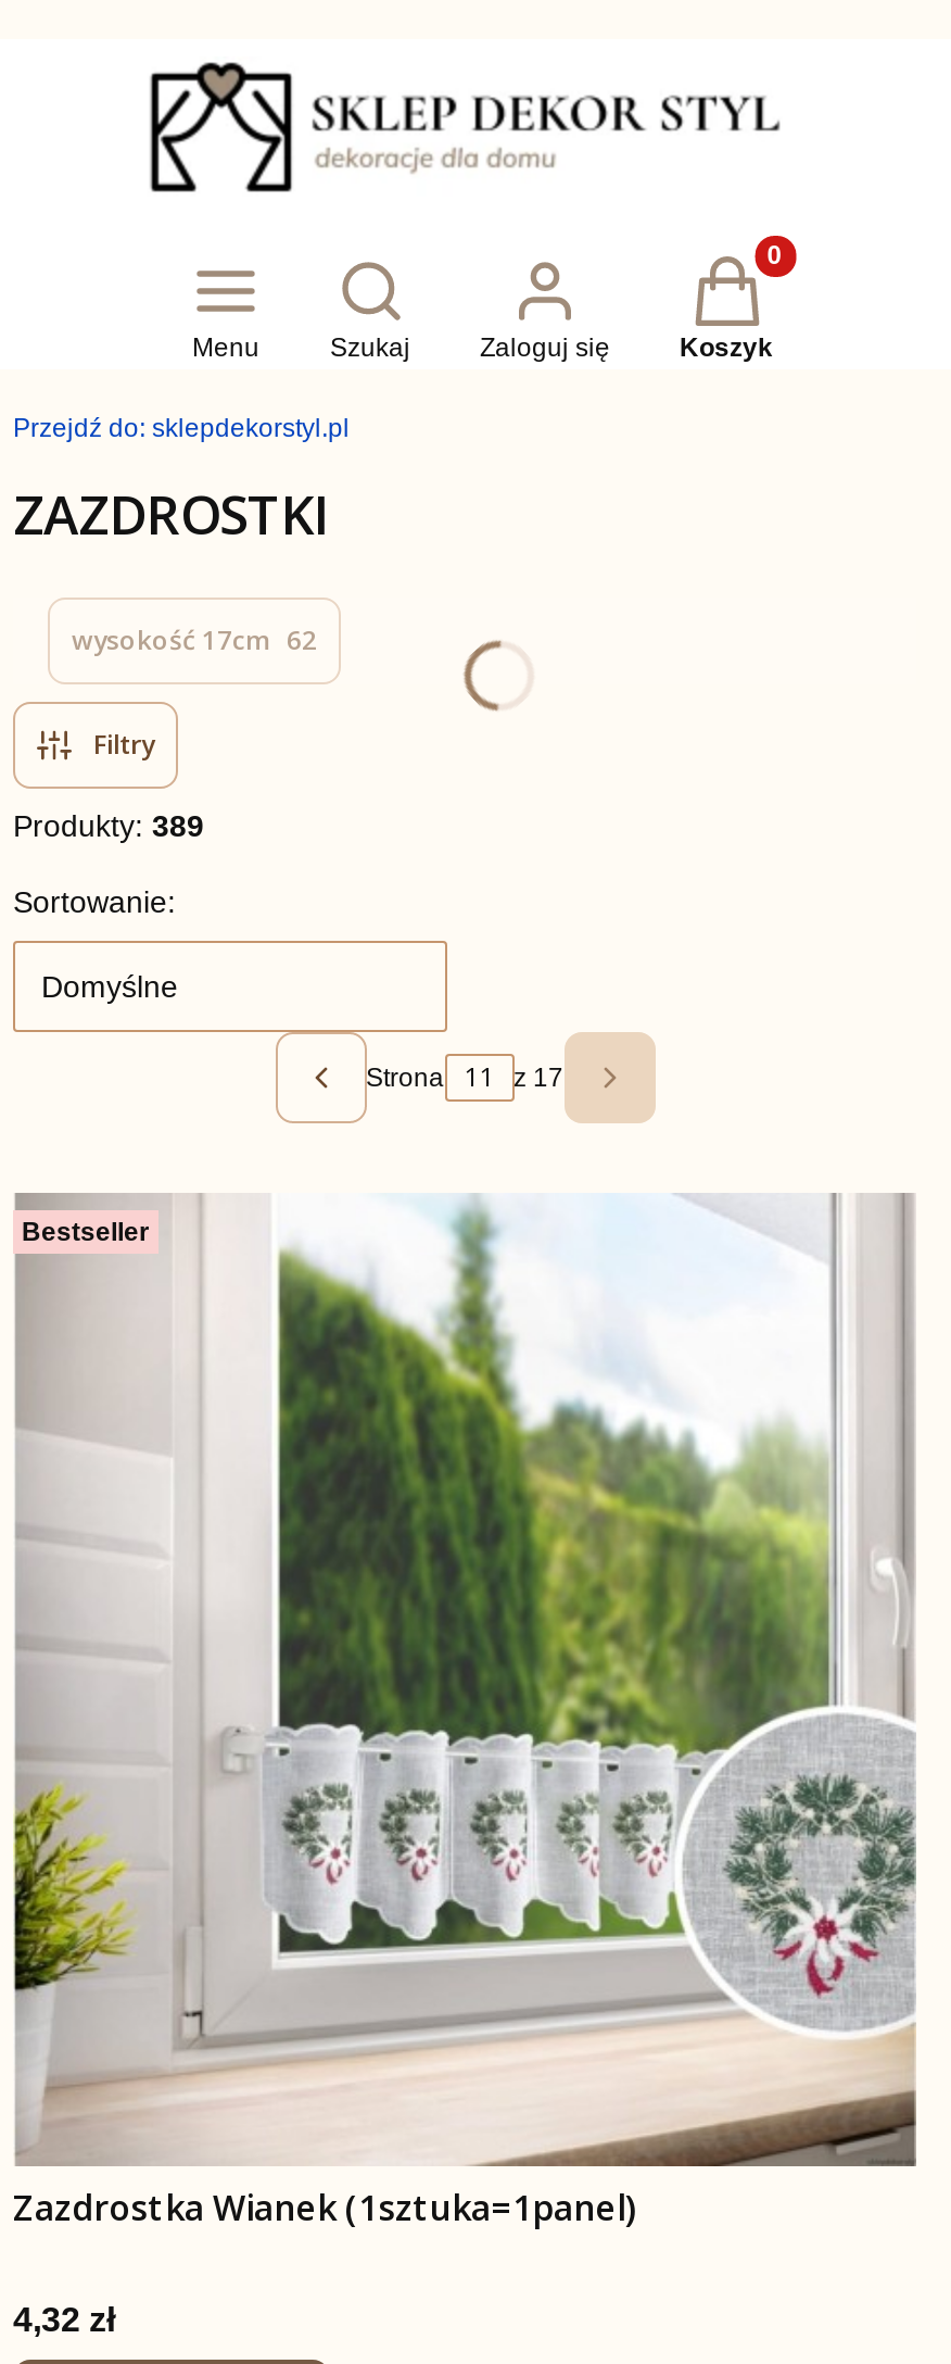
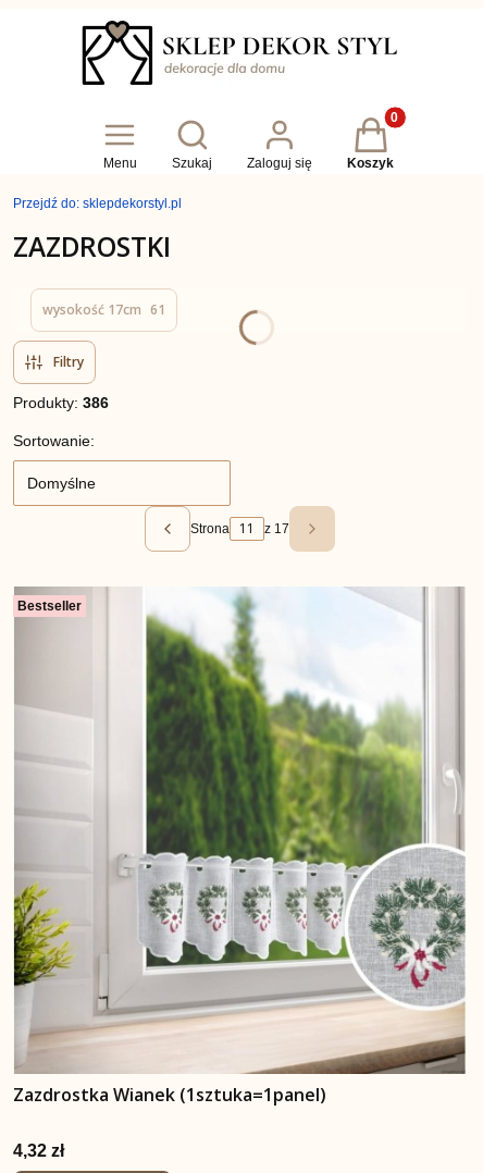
- wysokość 17cm 62
+ wysokość 17cm 61

- Produkty: 389
+ Produkty: 386
